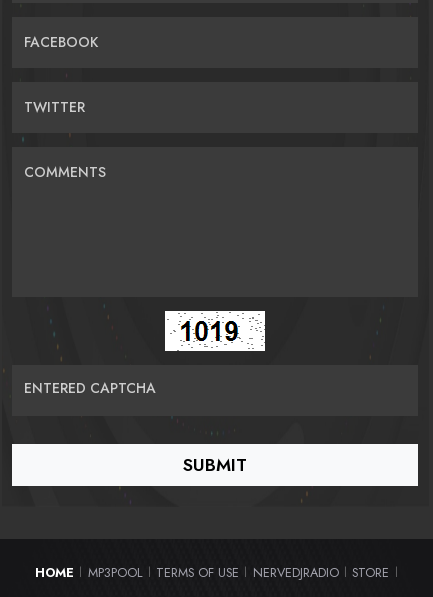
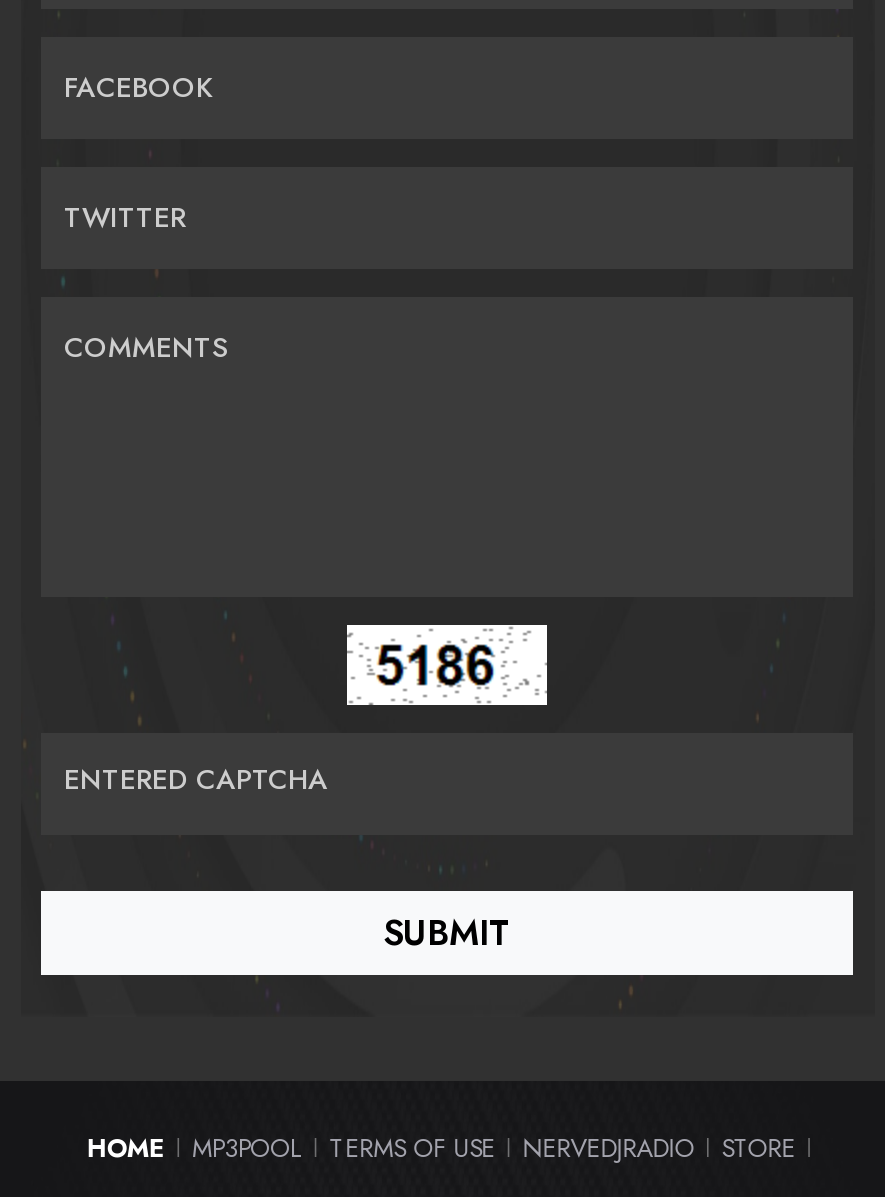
- [image]
+ [image]
